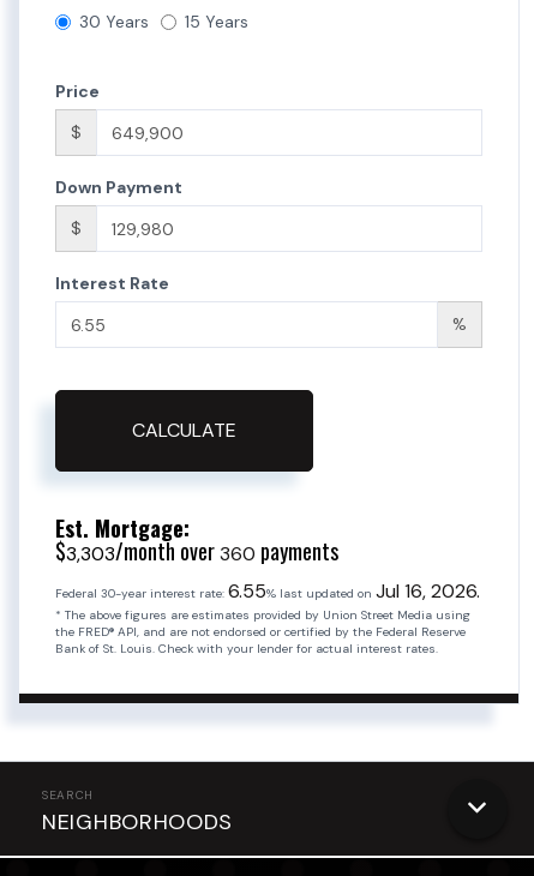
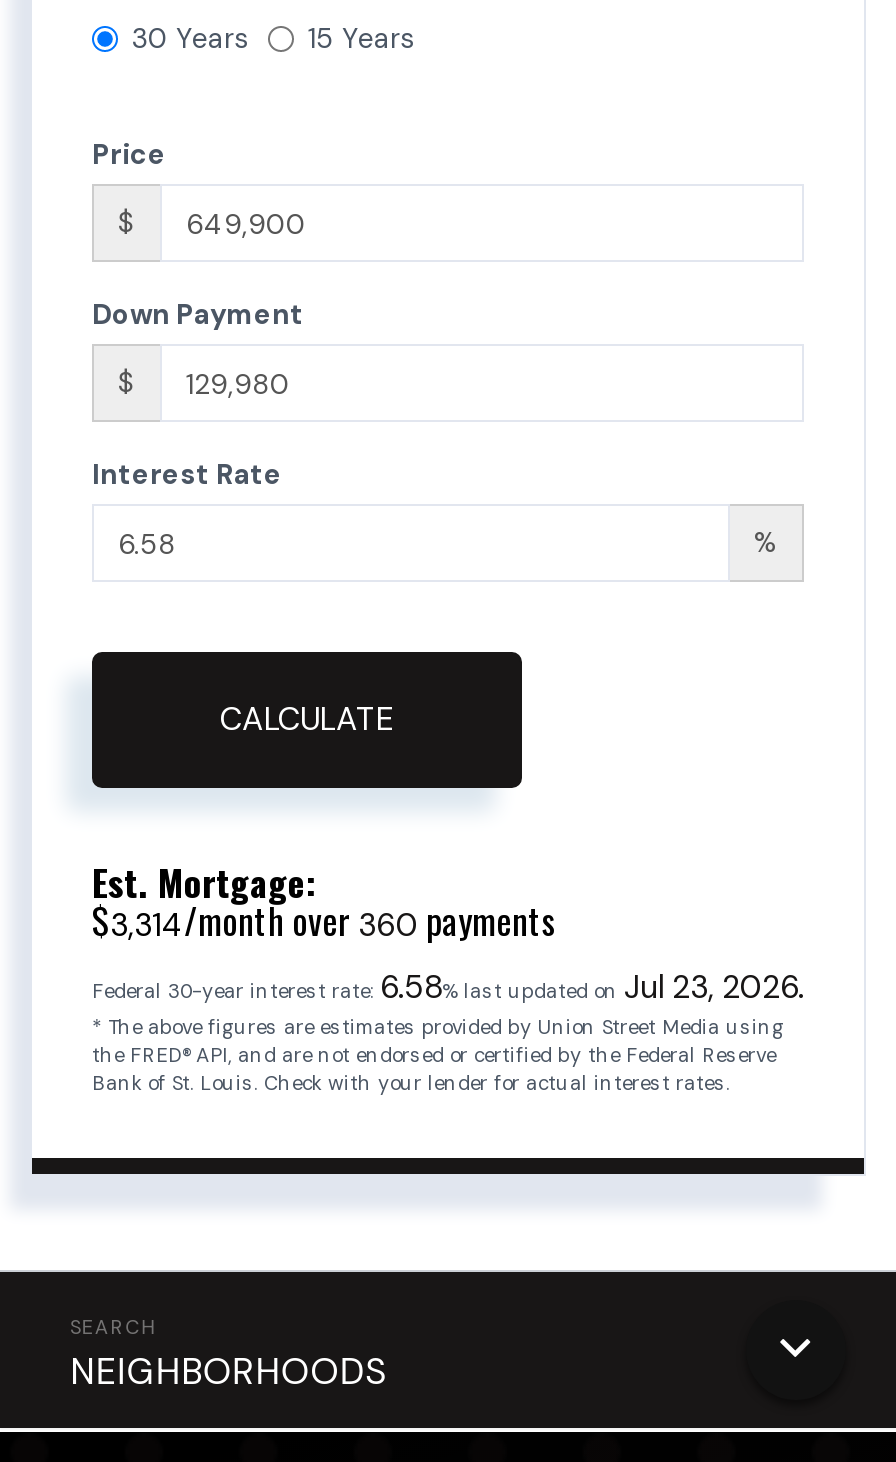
- $3,303/month over 360 payments
+ $3,314/month over 360 payments

- Federal 30-year interest rate: 6.55% last updated on Jul 16, 2026.
+ Federal 30-year interest rate: 6.58% last updated on Jul 23, 2026.
